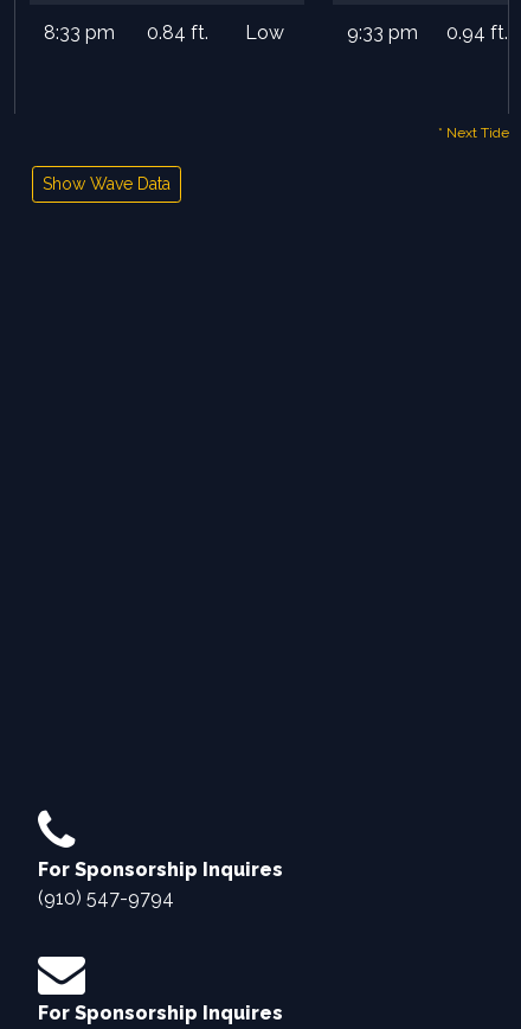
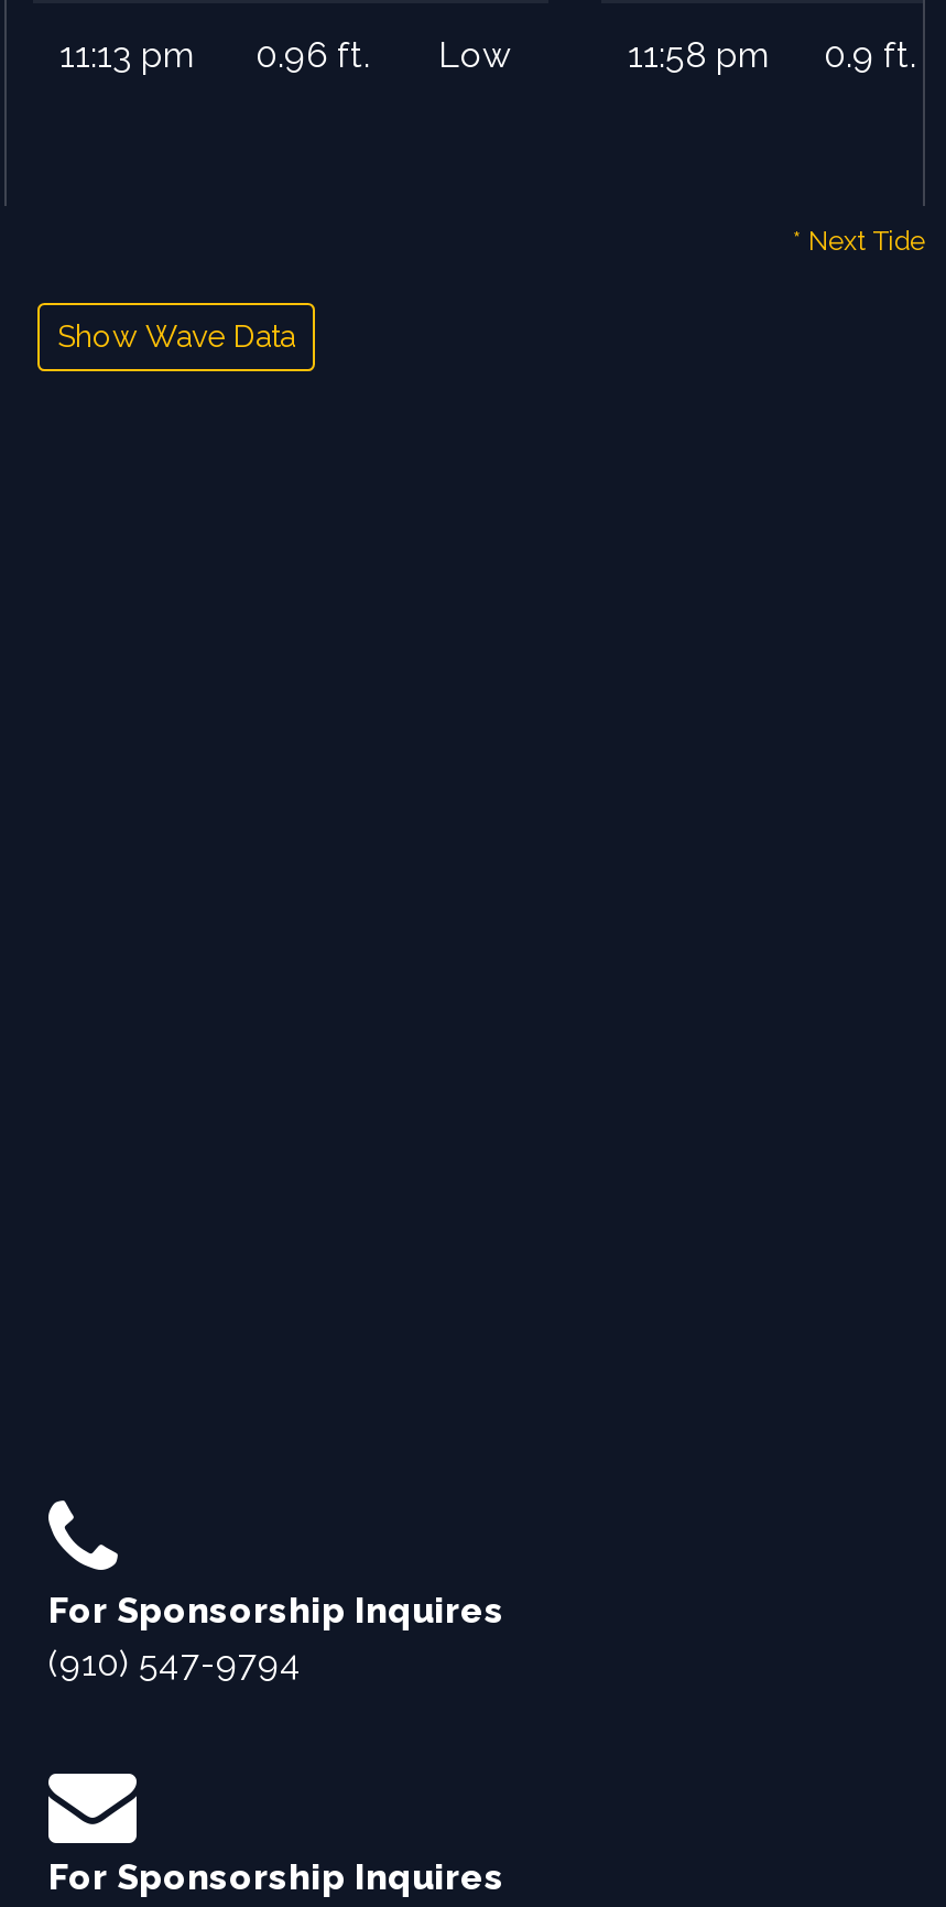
- 8:33 pm
+ 11:13 pm

- 0.84 ft.
+ 0.96 ft.

- 9:33 pm
- 0.94 ft.
+ 11:58 pm
+ 0.9 ft.
